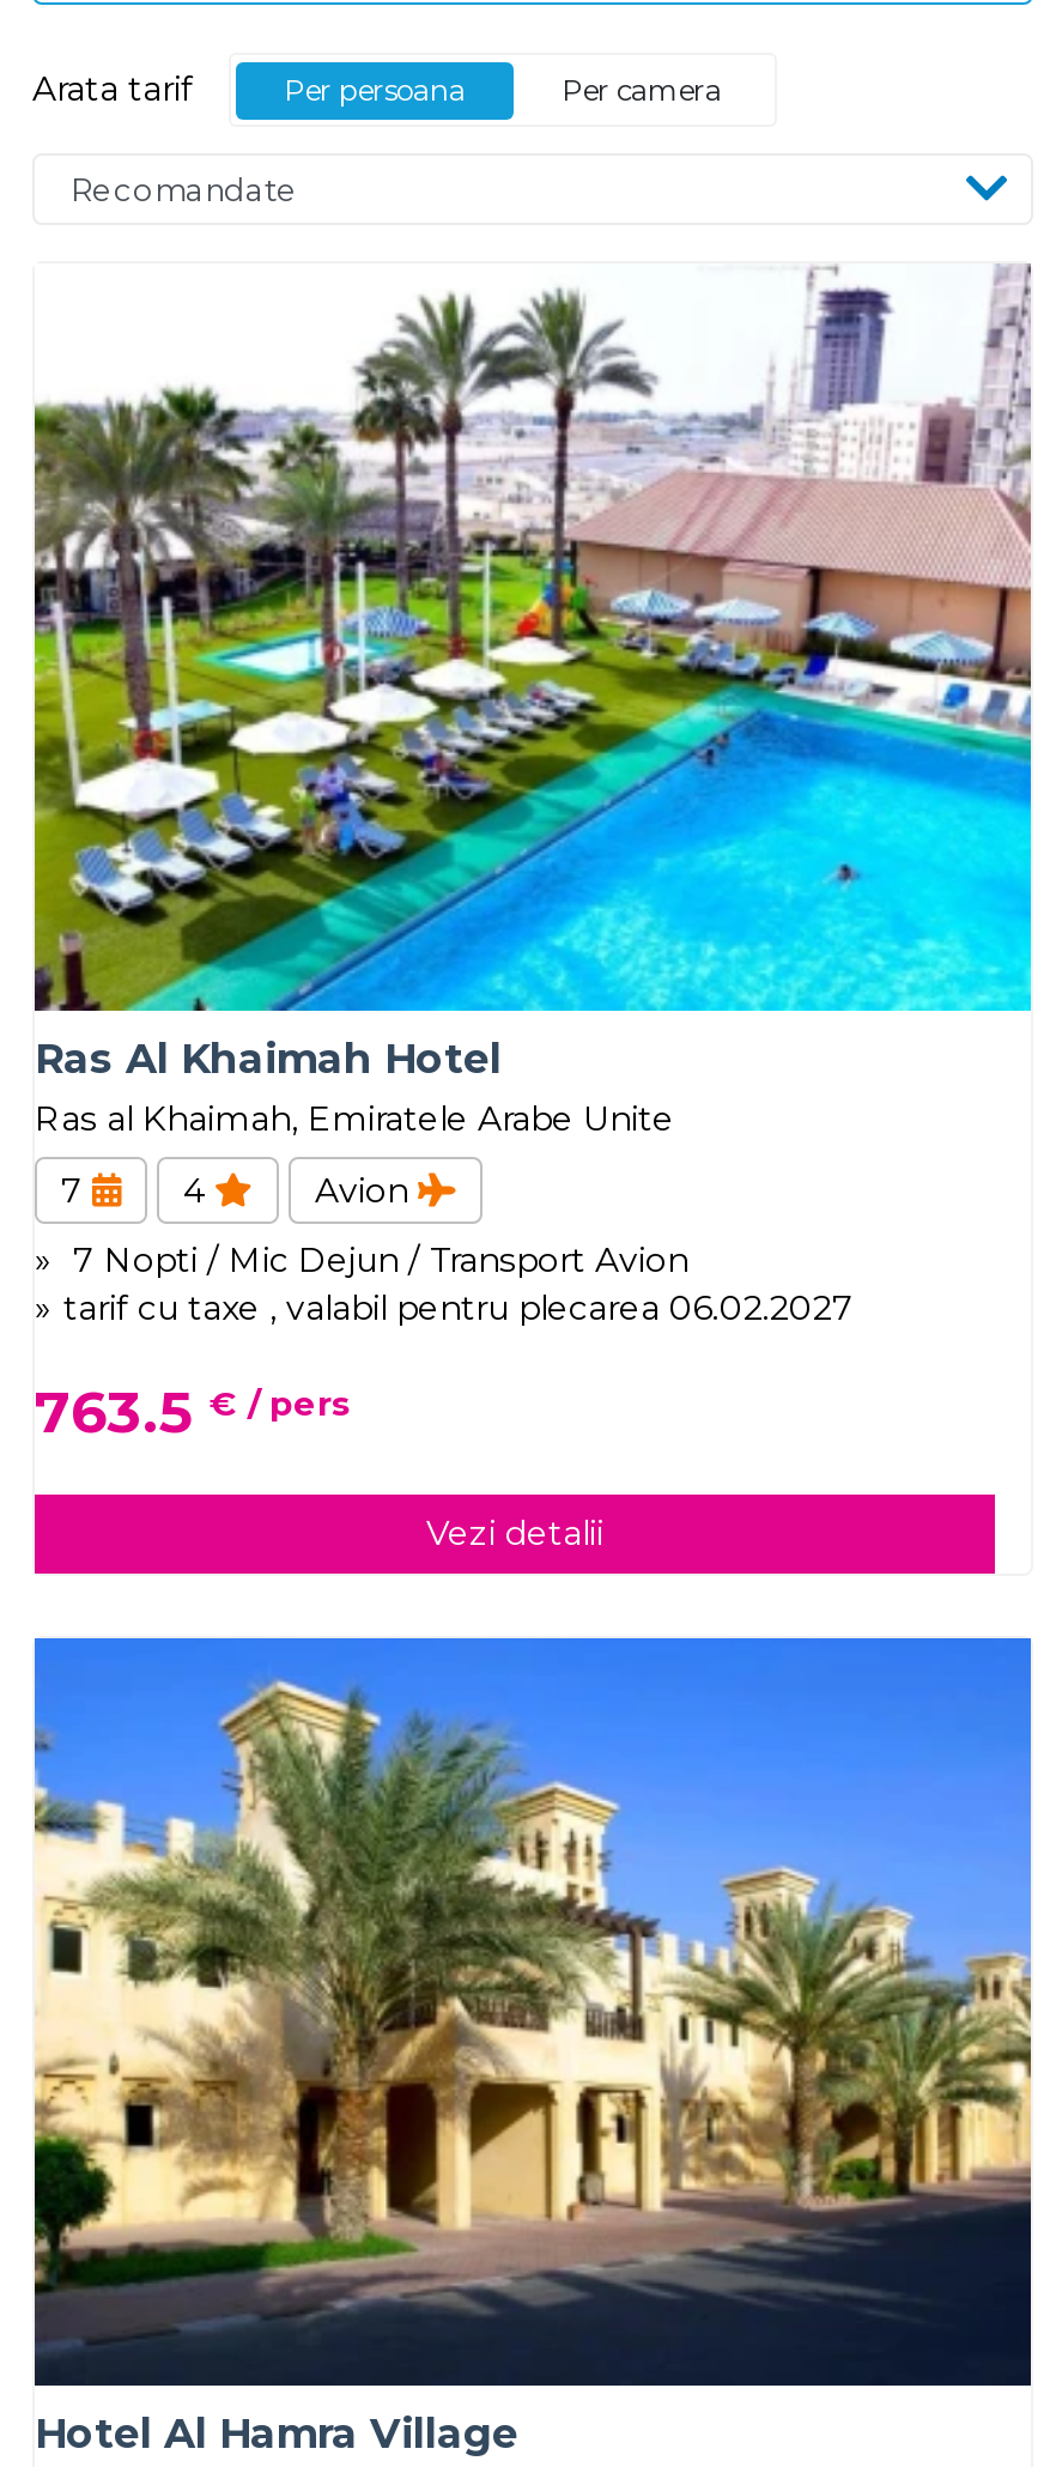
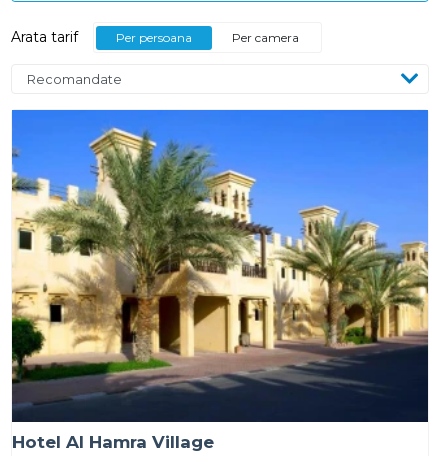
- [image]
- Ras Al Khaimah Hotel
- Ras al Khaimah, Emiratele Arabe Unite
- 7
- 4
- Avion
- 7 Nopti / Mic Dejun / Transport Avion
- tarif cu taxe , valabil pentru plecarea 06.02.2027
- 763.5 € / pers
- Vezi detalii
